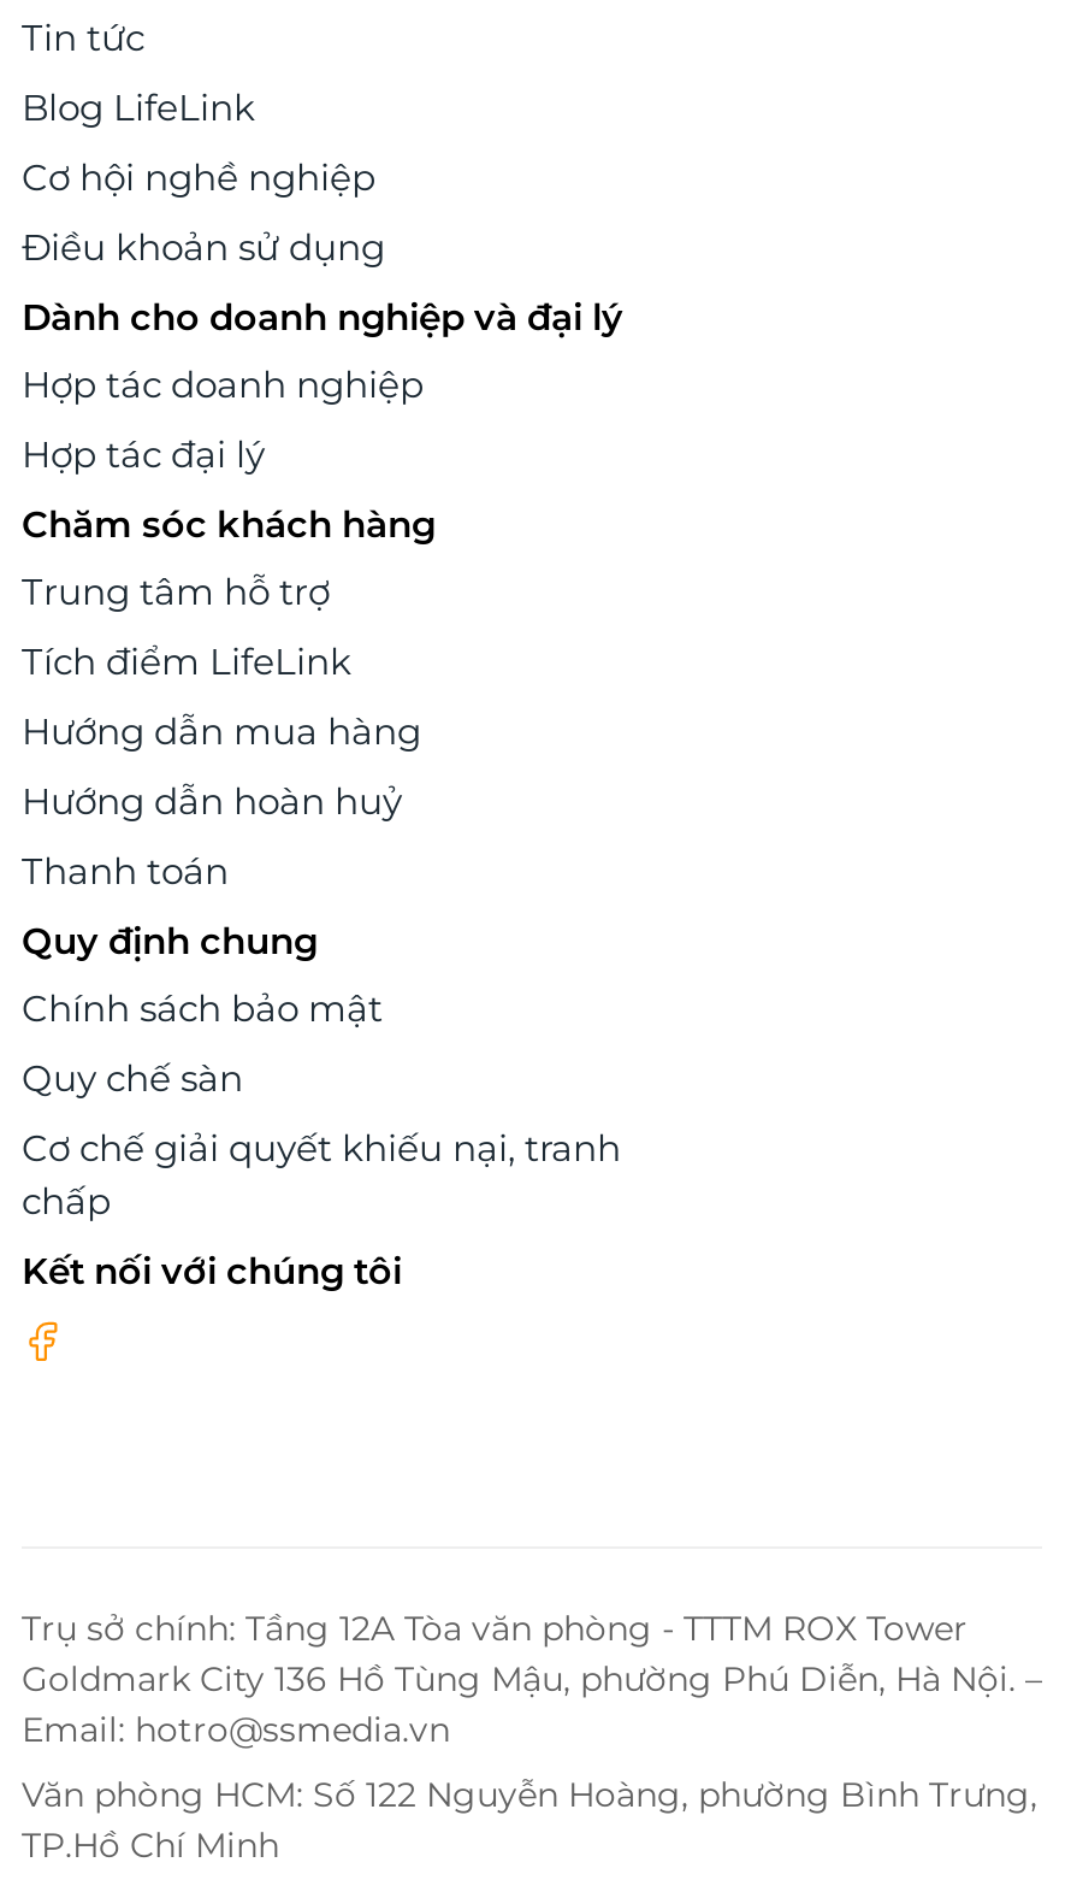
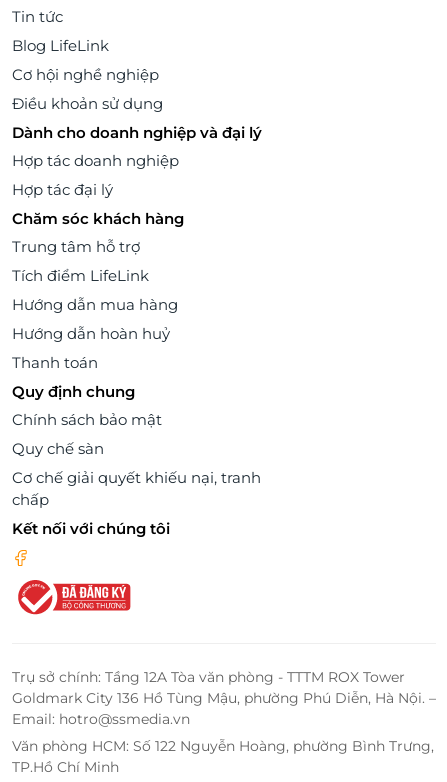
+ [image]
